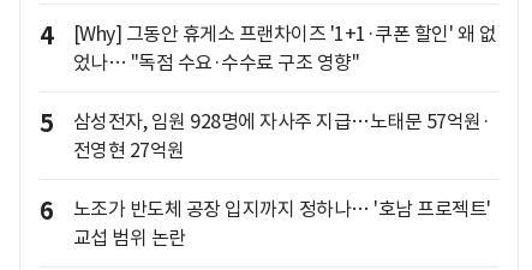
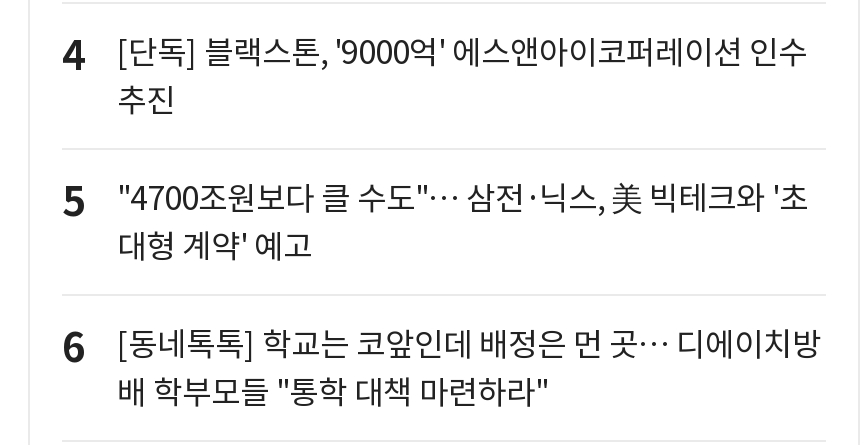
- [Why] 그동안 휴게소 프랜차이즈 '1+1·쿠폰 할인' 왜 없
- 었나… "독점 수요·수수료 구조 영향"
+ [단독] 블랙스톤, '9000억' 에스앤아이코퍼레이션 인수
+ 추진

- 삼성전자, 임원 928명에 자사주 지급…노태문 57억원·
- 전영현 27억원
+ "4700조원보다 클 수도"… 삼전·닉스, 美 빅테크와 '초
+ 대형 계약' 예고

- 노조가 반도체 공장 입지까지 정하나… '호남 프로젝트'
- 교섭 범위 논란
+ [동네톡톡] 학교는 코앞인데 배정은 먼 곳… 디에이치방
+ 배 학부모들 "통학 대책 마련하라"
